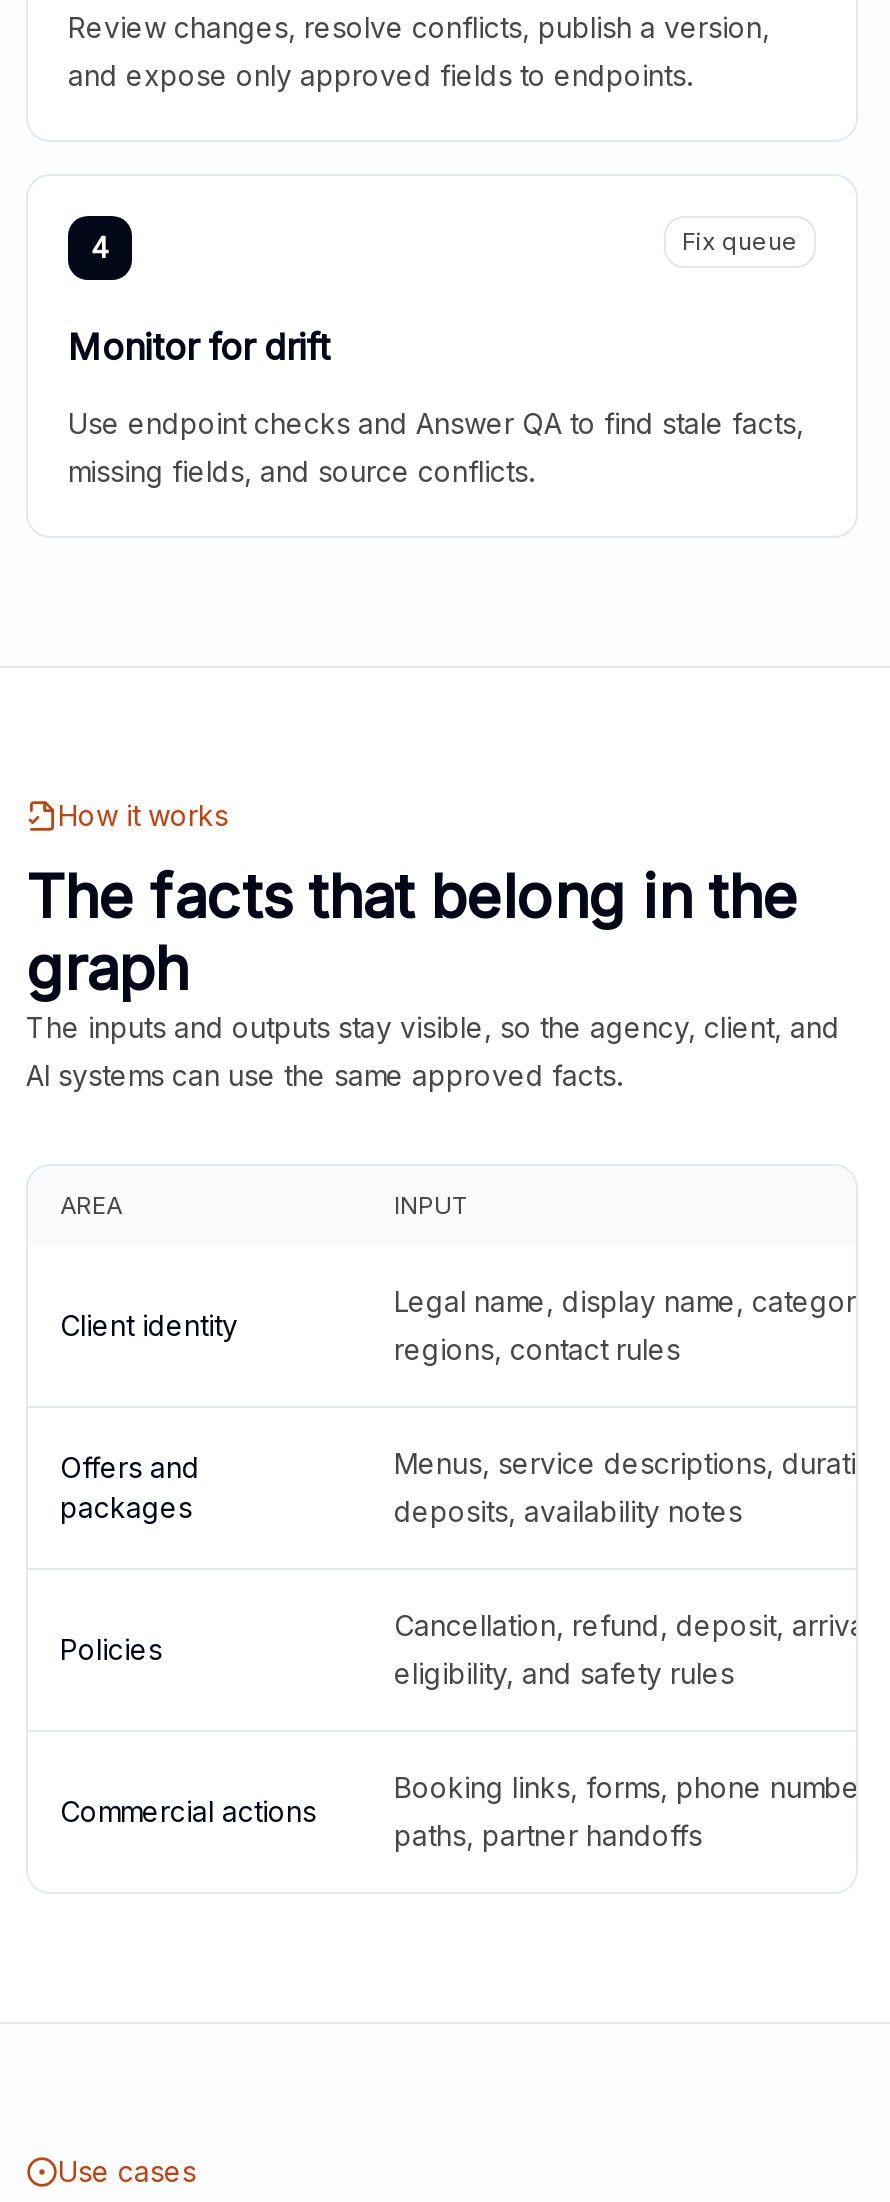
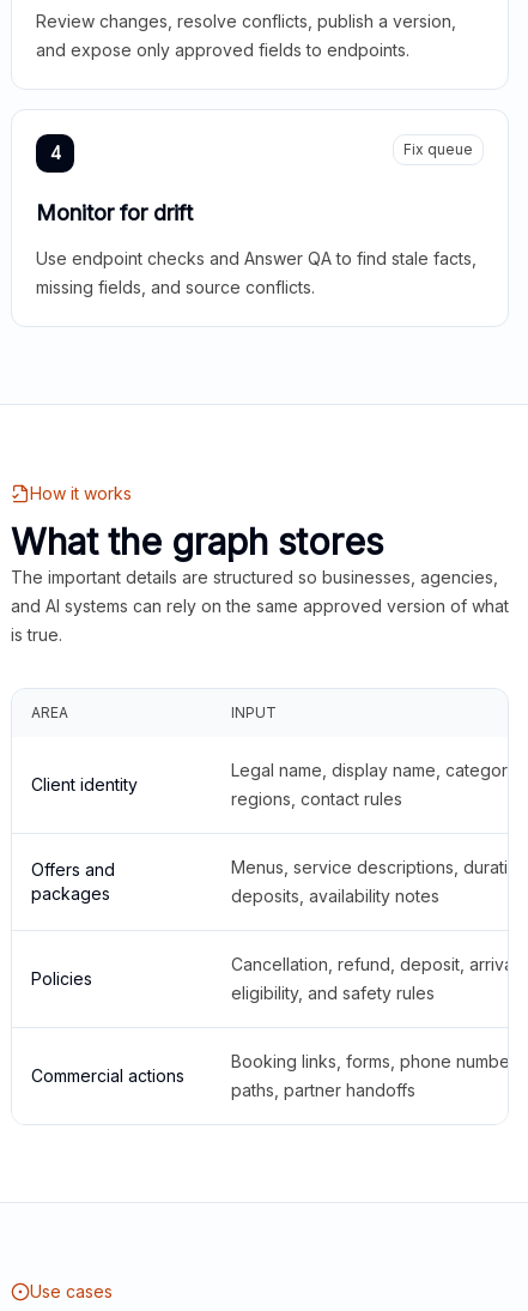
- The facts that belong in the
- graph
- The inputs and outputs stay visible, so the agency, client, and
- AI systems can use the same approved facts.
+ What the graph stores
+ The important details are structured so businesses, agencies,
+ and AI systems can rely on the same approved version of what
+ is true.
